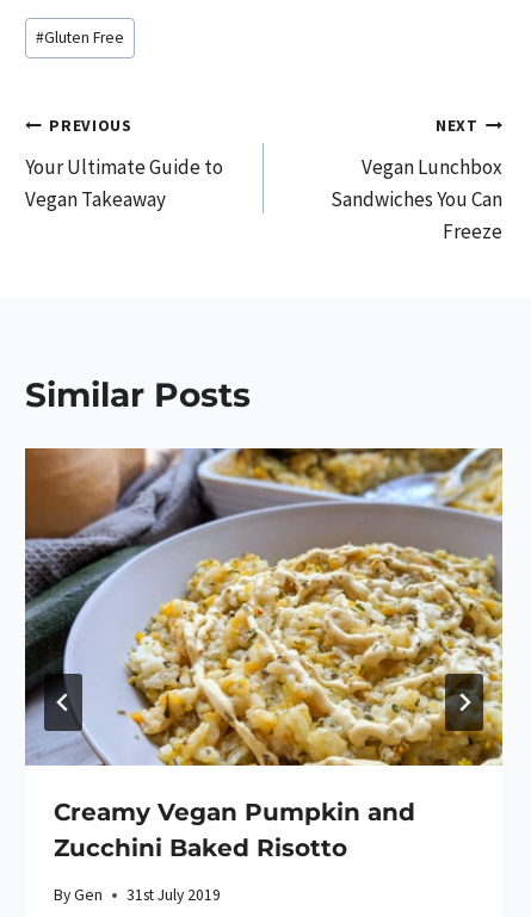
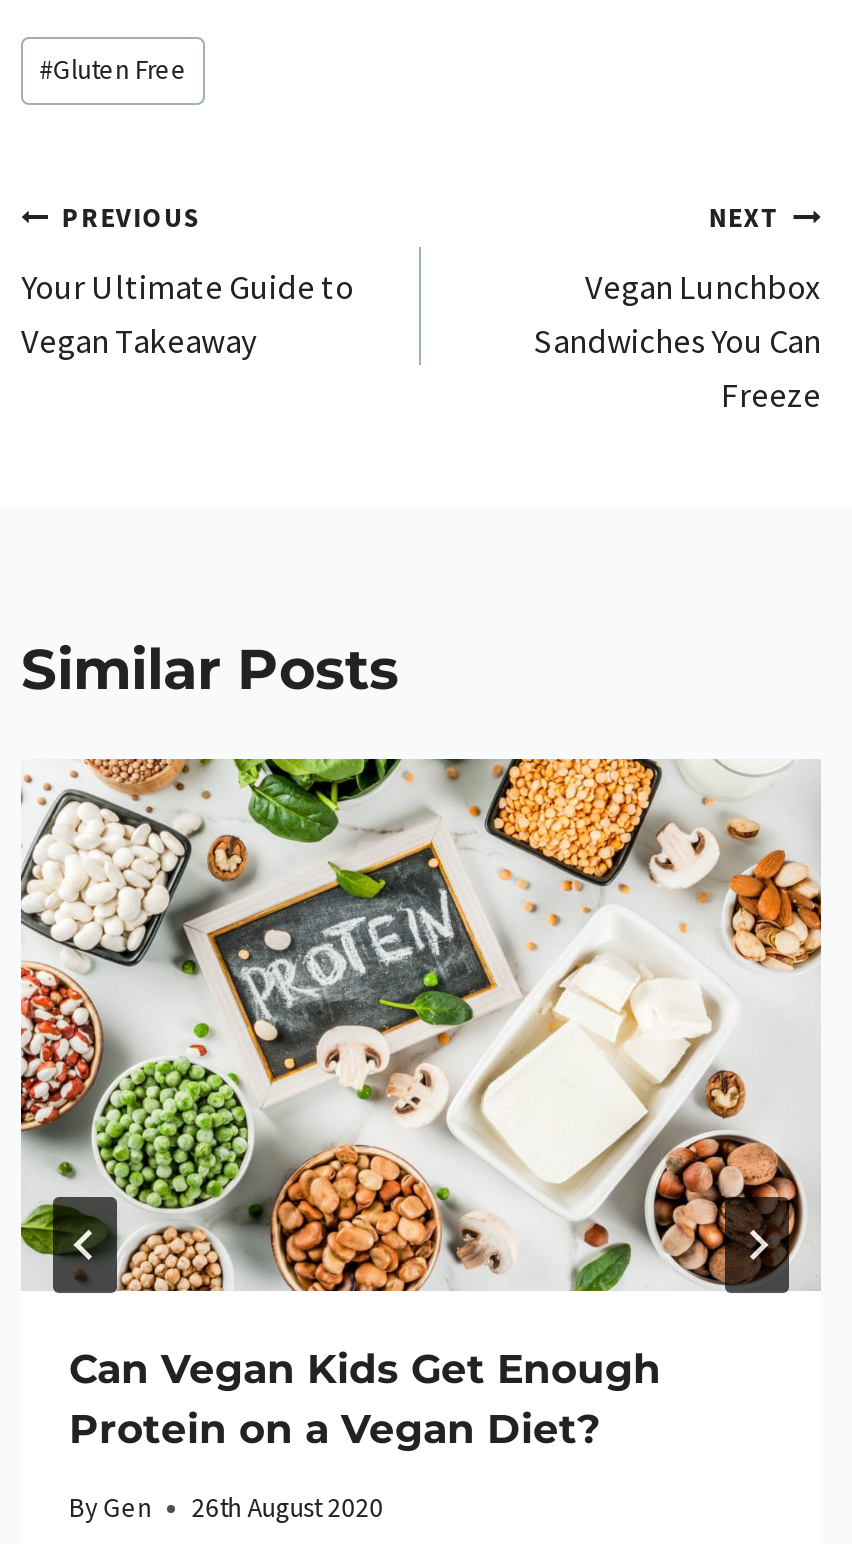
- [image]
- Creamy Vegan Pumpkin and
- Zucchini Baked Risotto
+ [image]
+ Can Vegan Kids Get Enough
+ Protein on a Vegan Diet?

- By Gen 31st July 2019
+ By Gen 26th August 2020
